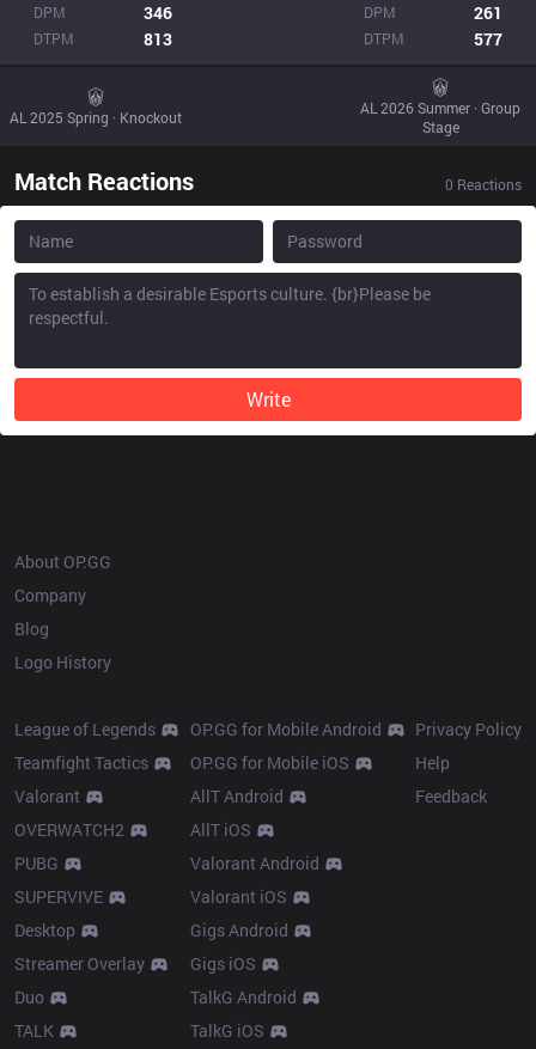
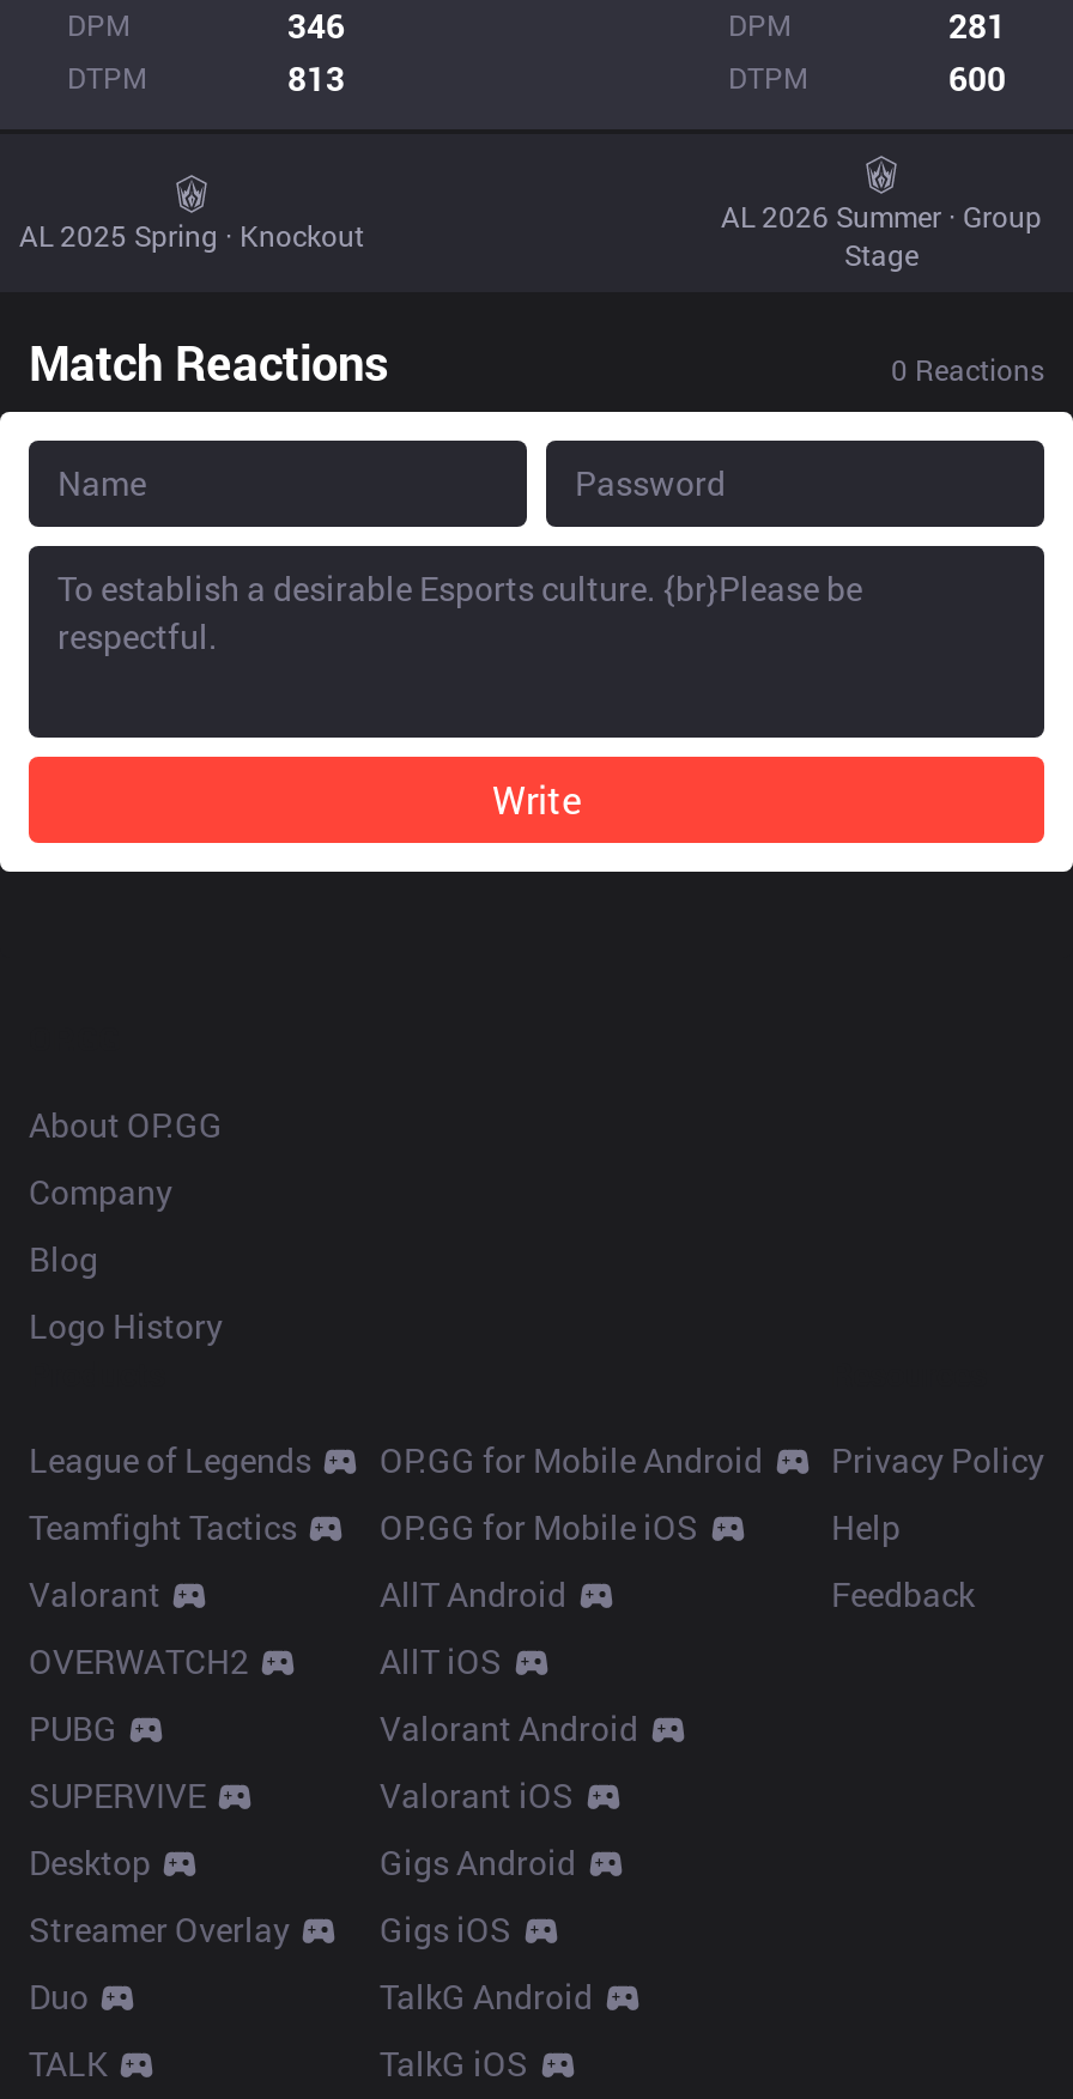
- 261
+ 281

- 577
+ 600
